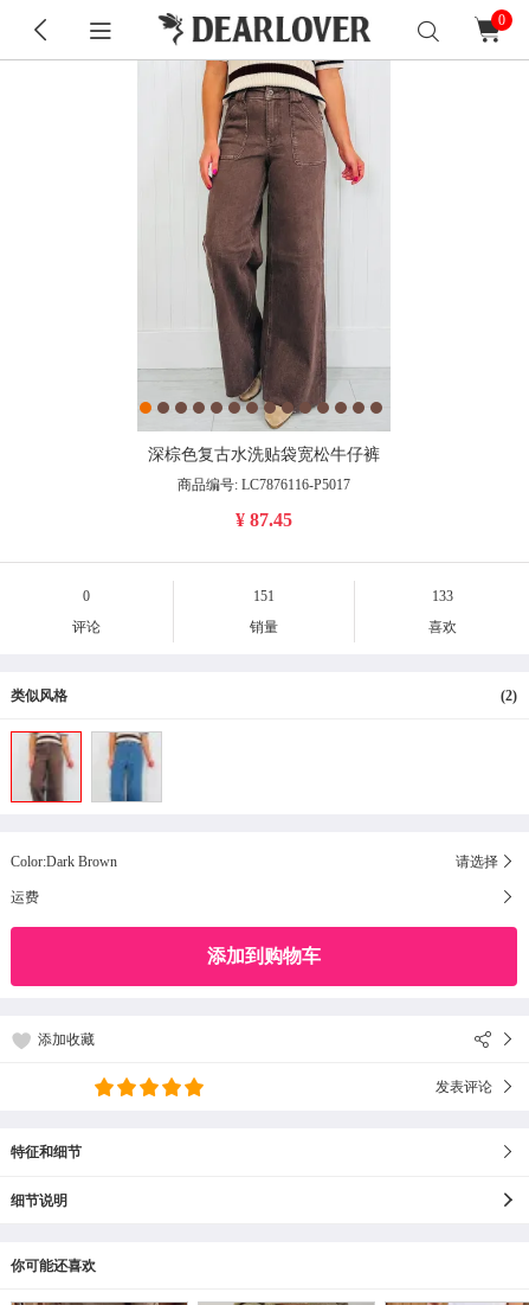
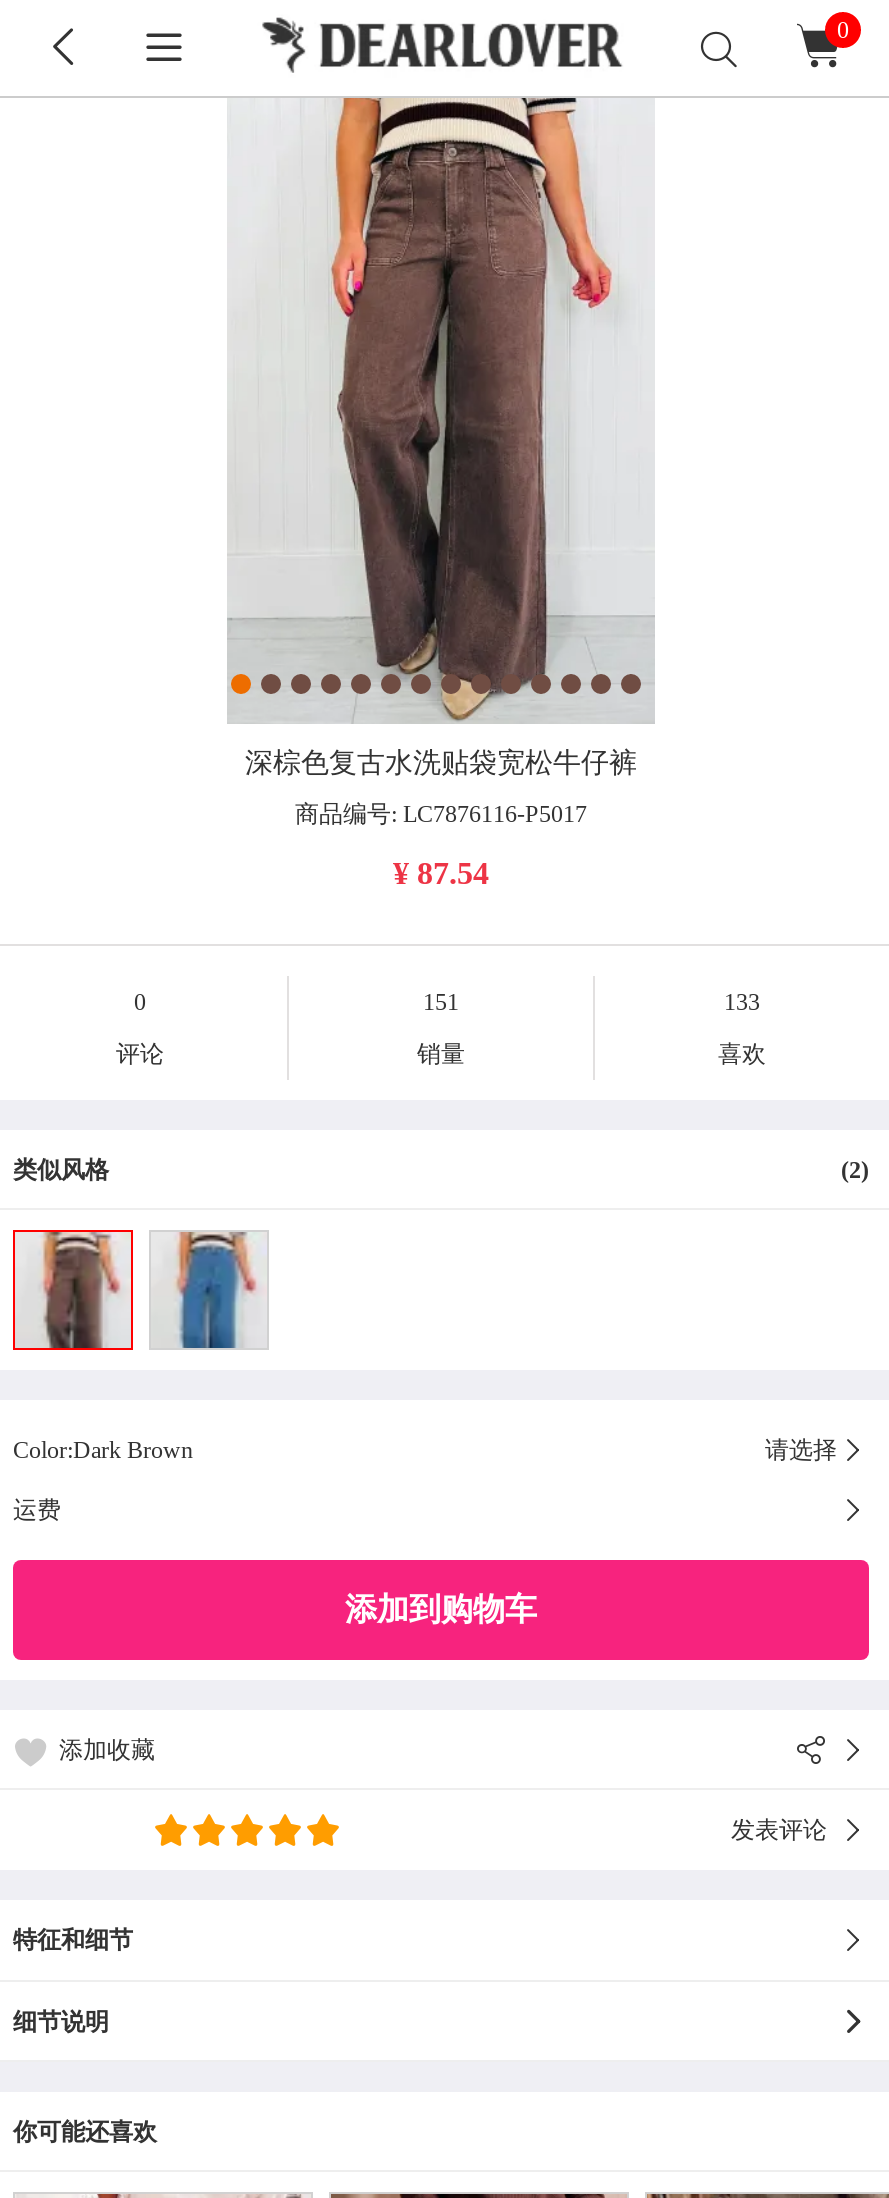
- ¥ 87.45
+ ¥ 87.54
